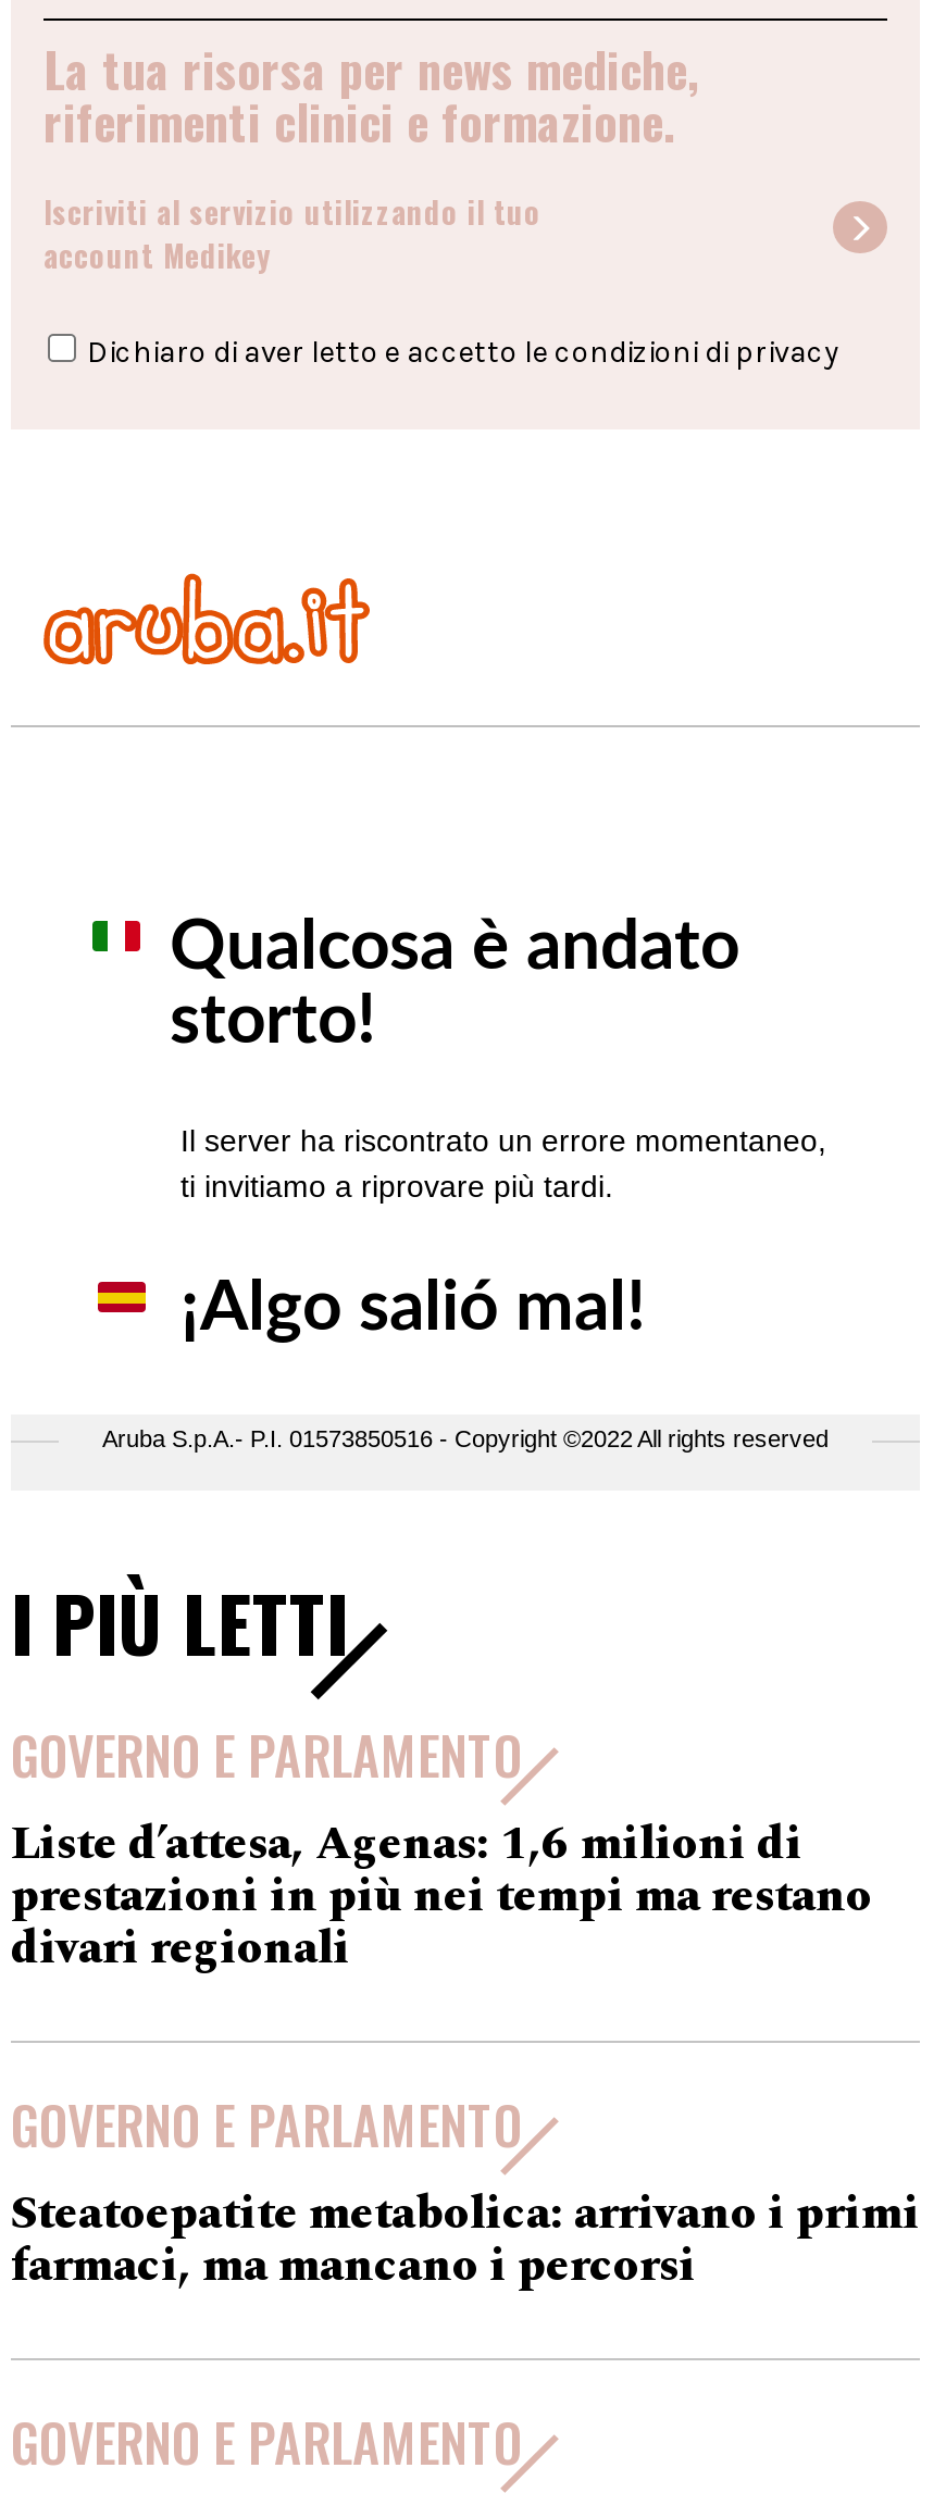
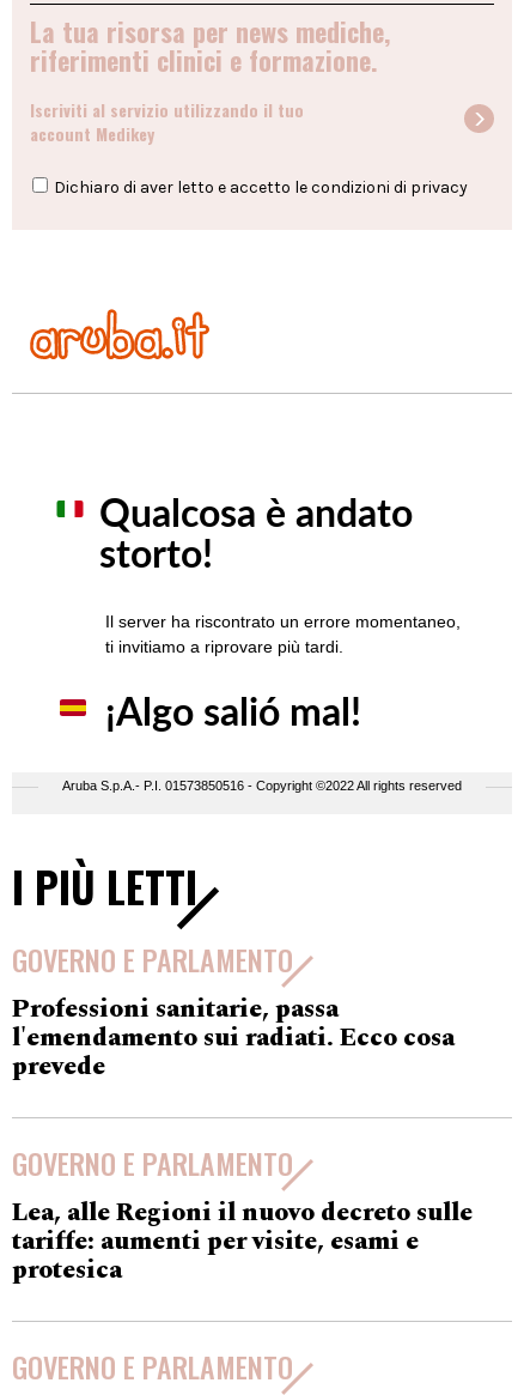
- Liste d’attesa, Agenas: 1,6 milioni di
- prestazioni in più nei tempi ma restano
- divari regionali
+ Professioni sanitarie, passa
+ l'emendamento sui radiati. Ecco cosa
+ prevede

- Steatoepatite metabolica: arrivano i primi
- farmaci, ma mancano i percorsi
+ Lea, alle Regioni il nuovo decreto sulle
+ tariffe: aumenti per visite, esami e
+ protesica
